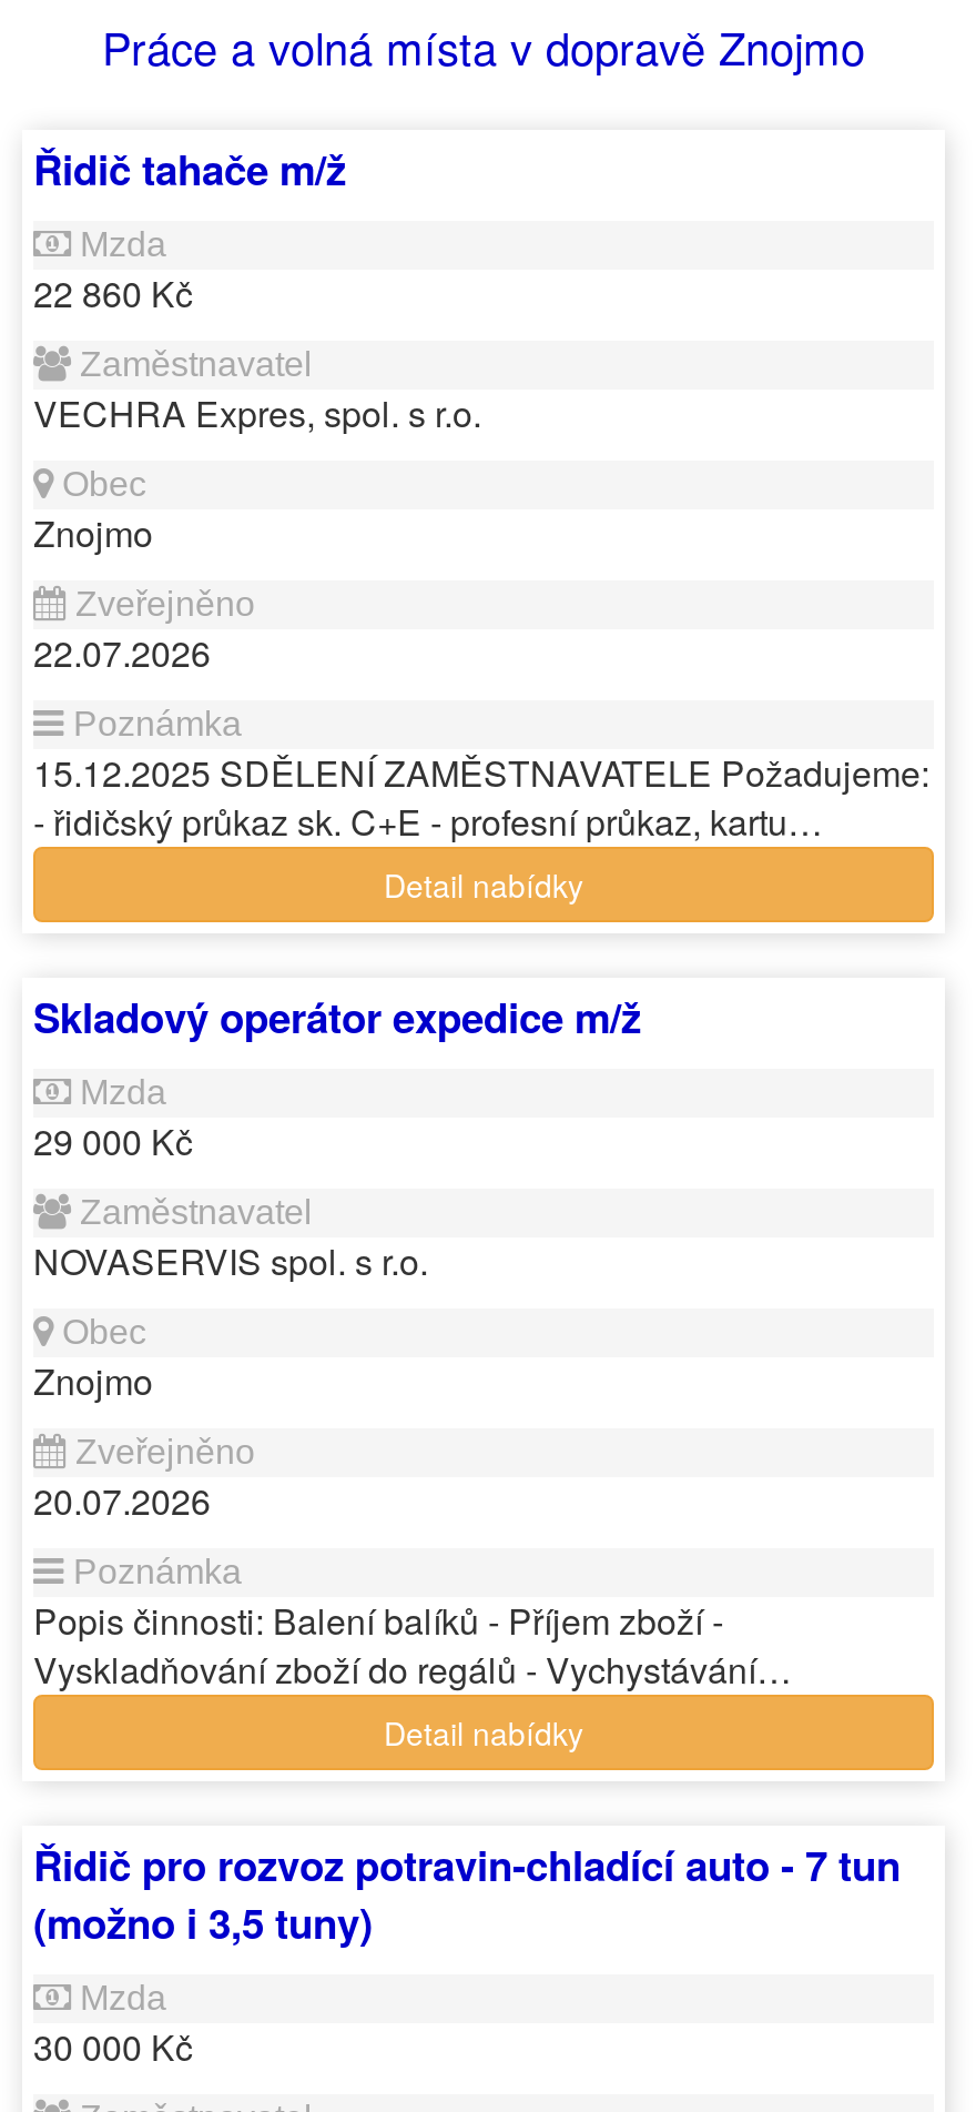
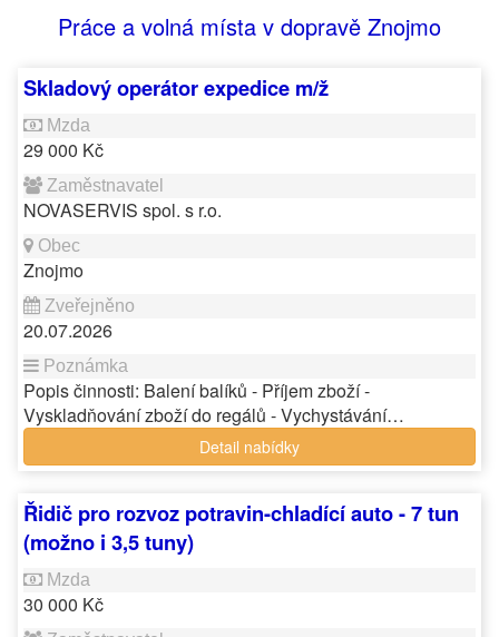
- Řidič tahače m/ž
- 22 860 Kč
- VECHRA Expres, spol. s r.o.
- Znojmo
- 22.07.2026
- 15.12.2025 SDĚLENÍ ZAMĚSTNAVATELE Požadujeme:
- - řidičský průkaz sk. C+E - profesní průkaz, kartu…
- Detail nabídky
